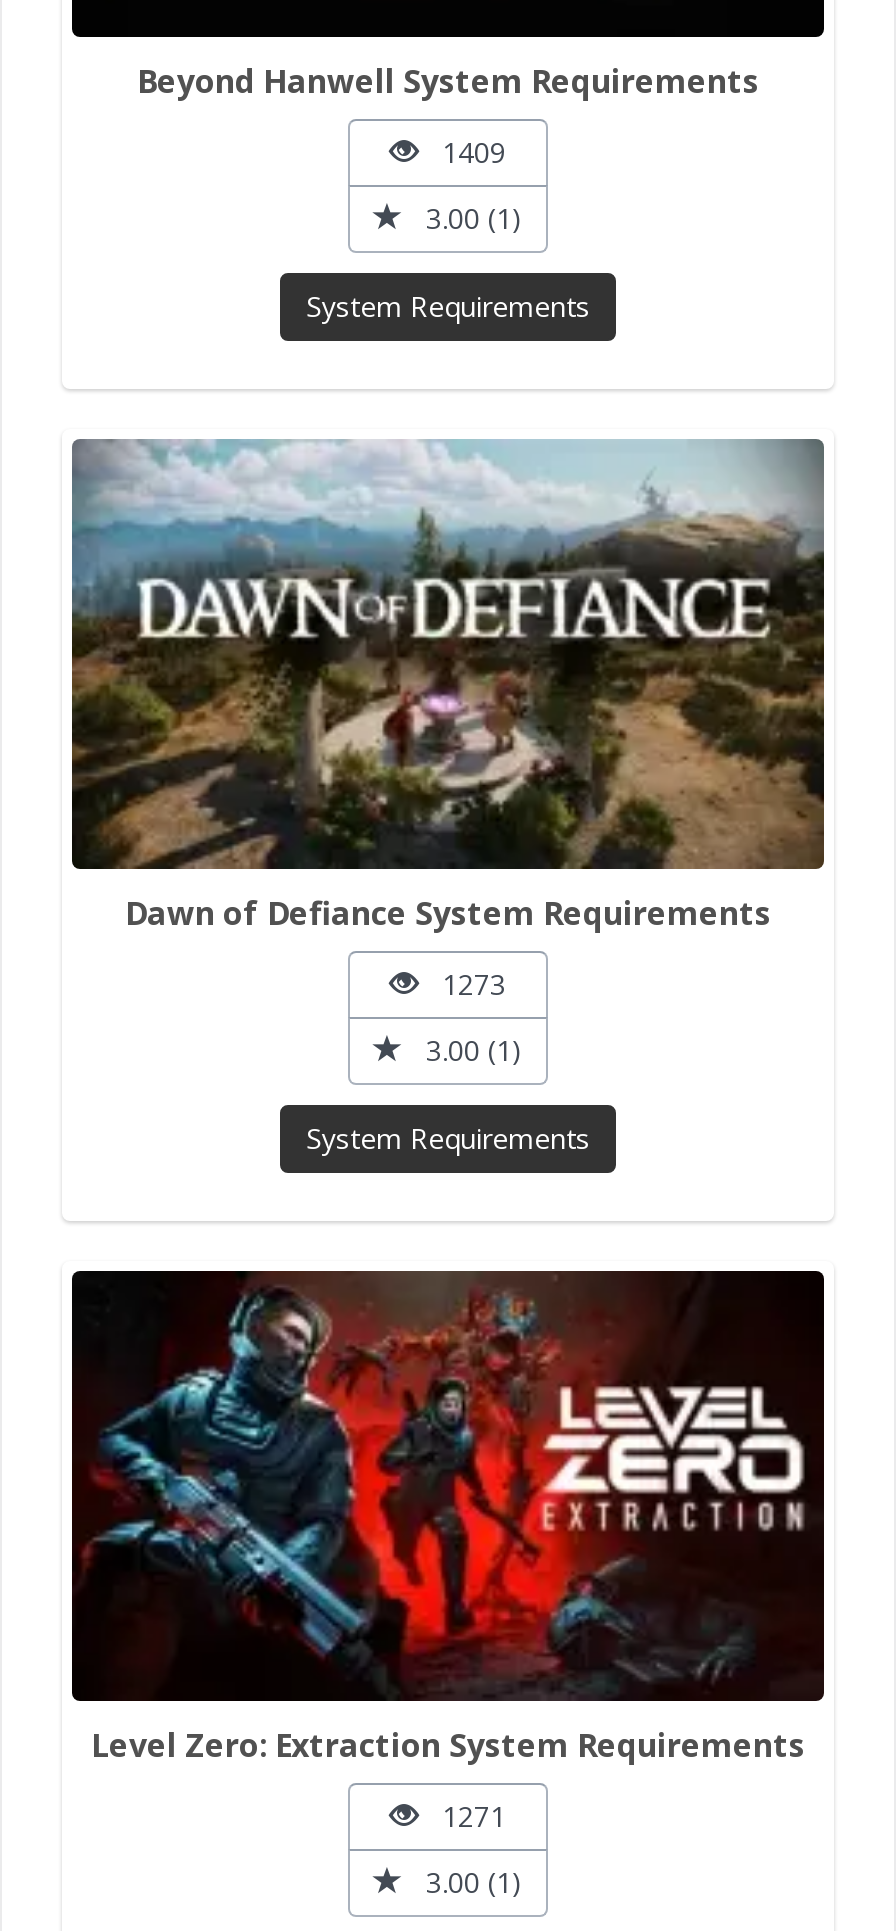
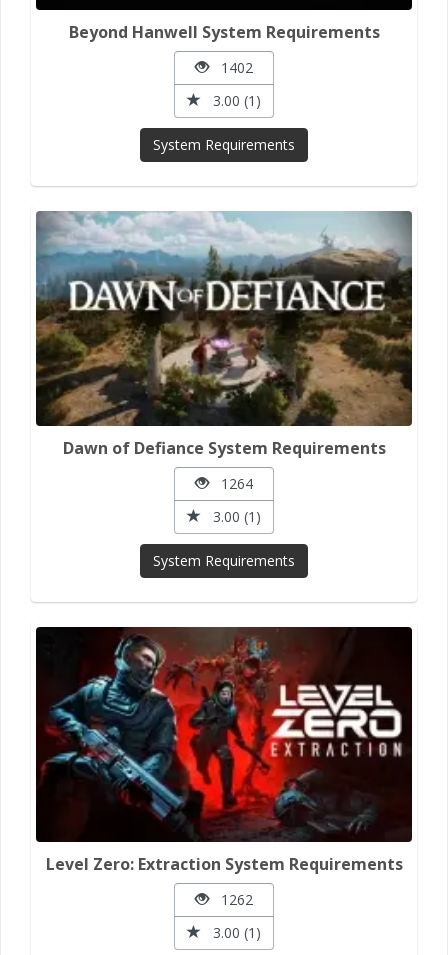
- 1409
+ 1402

- 1273
+ 1264

- 1271
+ 1262
